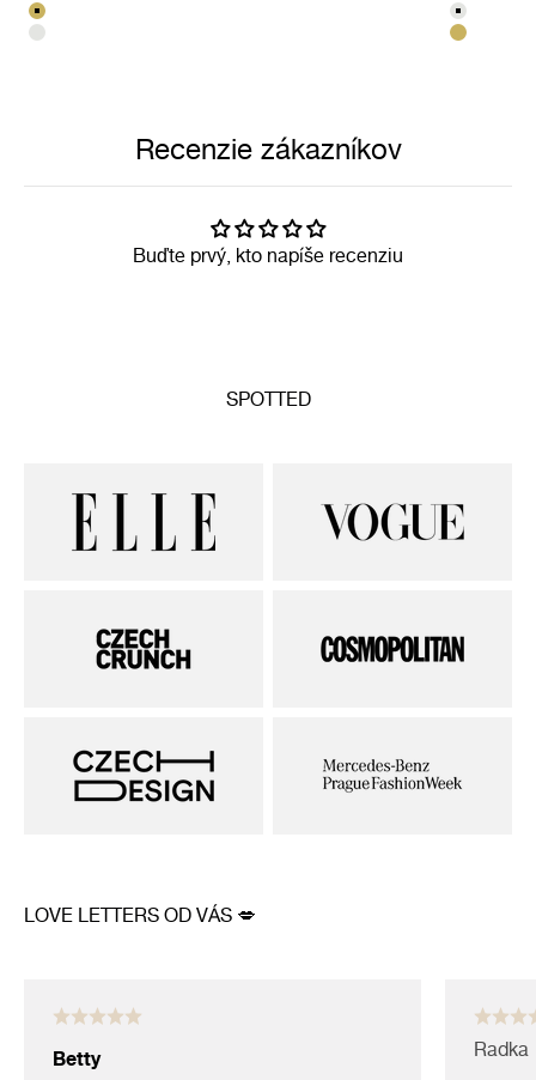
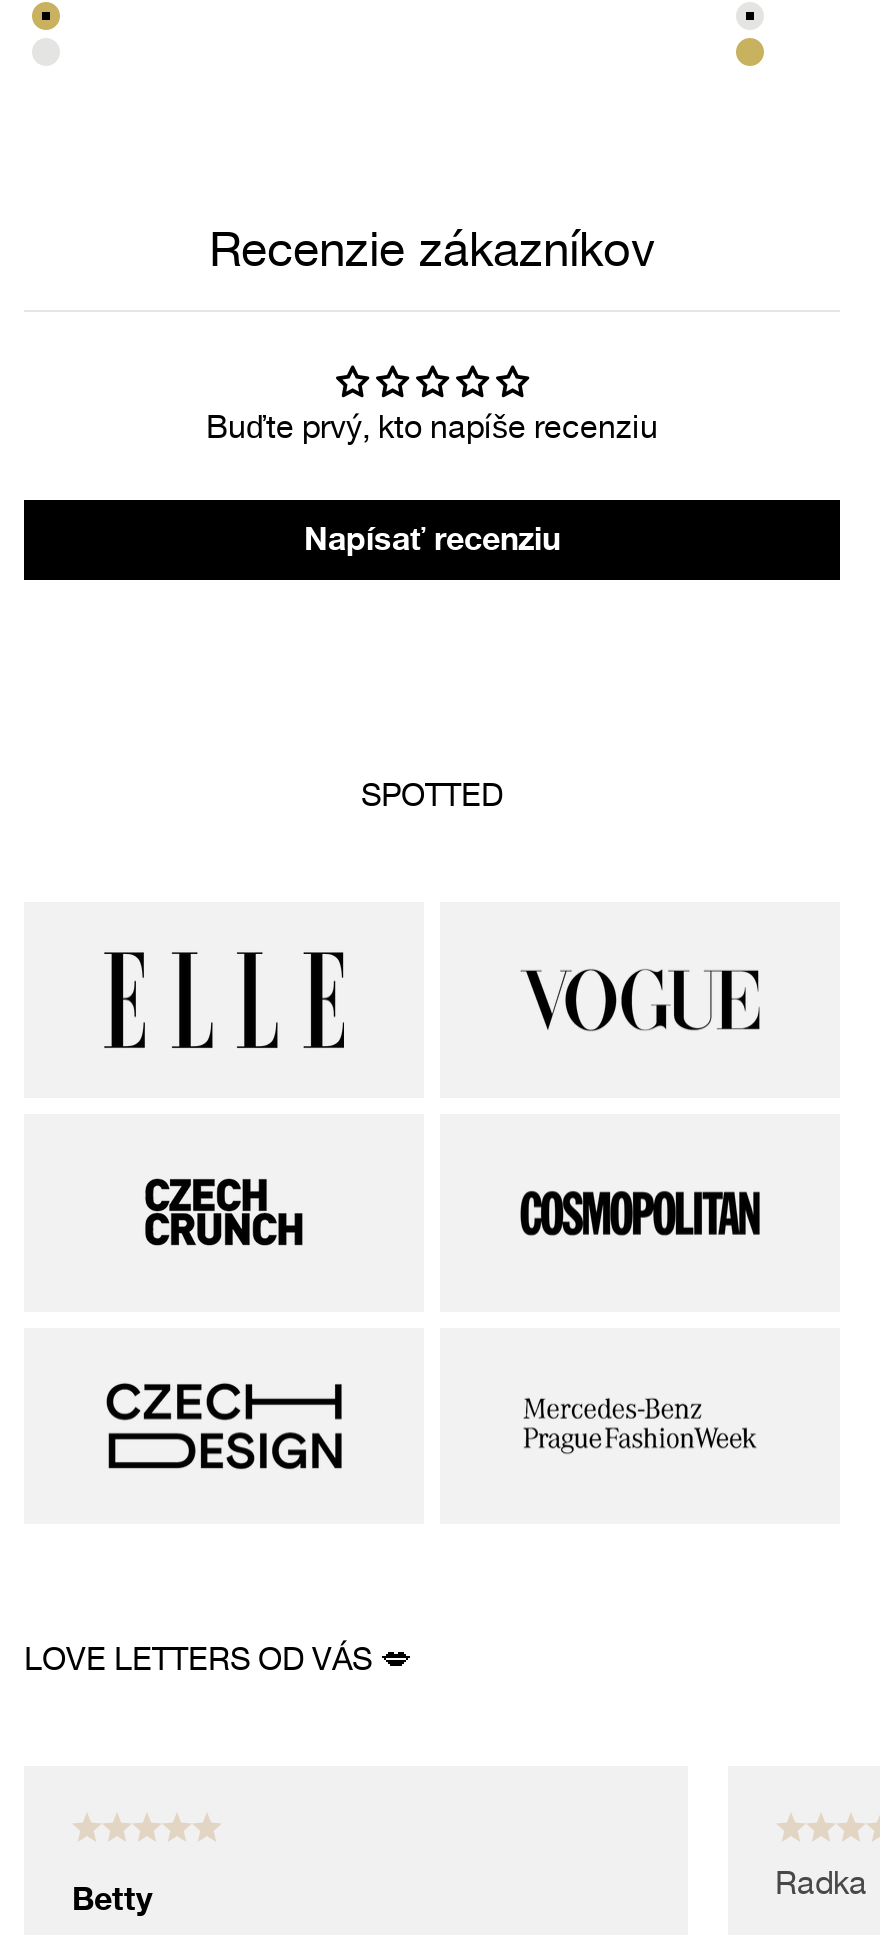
+ Napísať recenziu
